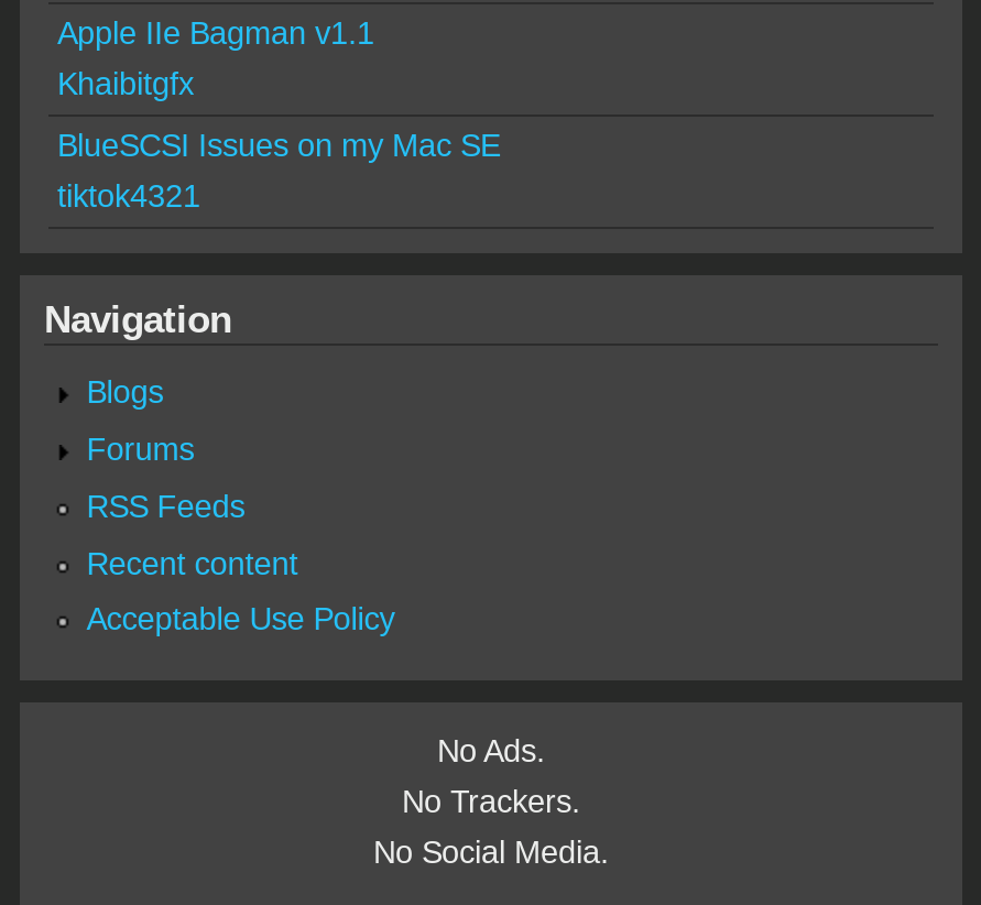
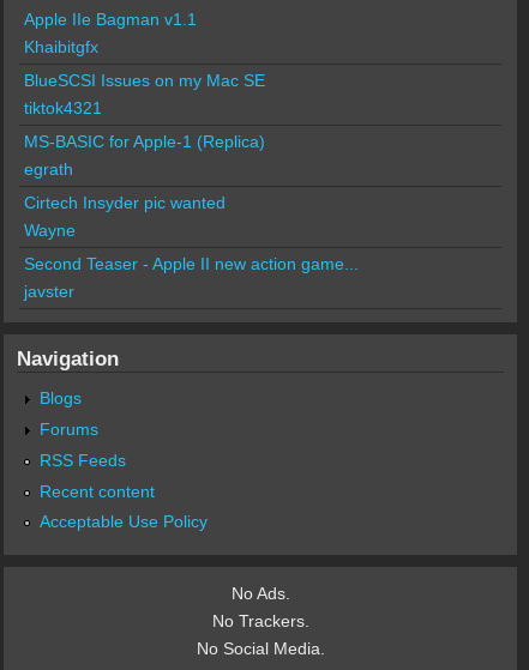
+ MS-BASIC for Apple-1 (Replica)
+ egrath
+ Cirtech Insyder pic wanted
+ Wayne
+ Second Teaser - Apple II new action game...
+ javster
